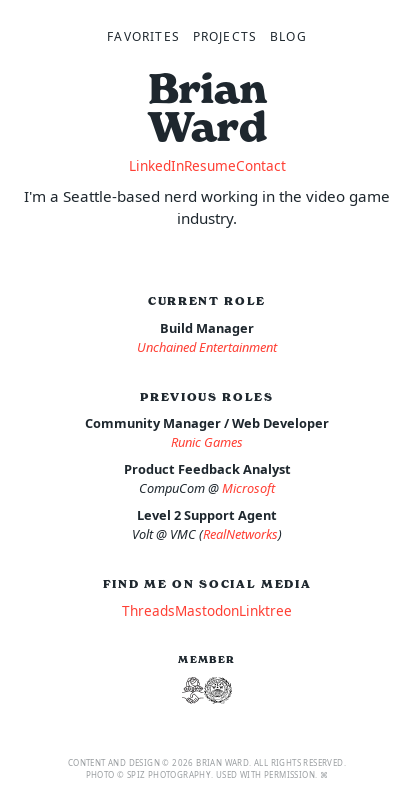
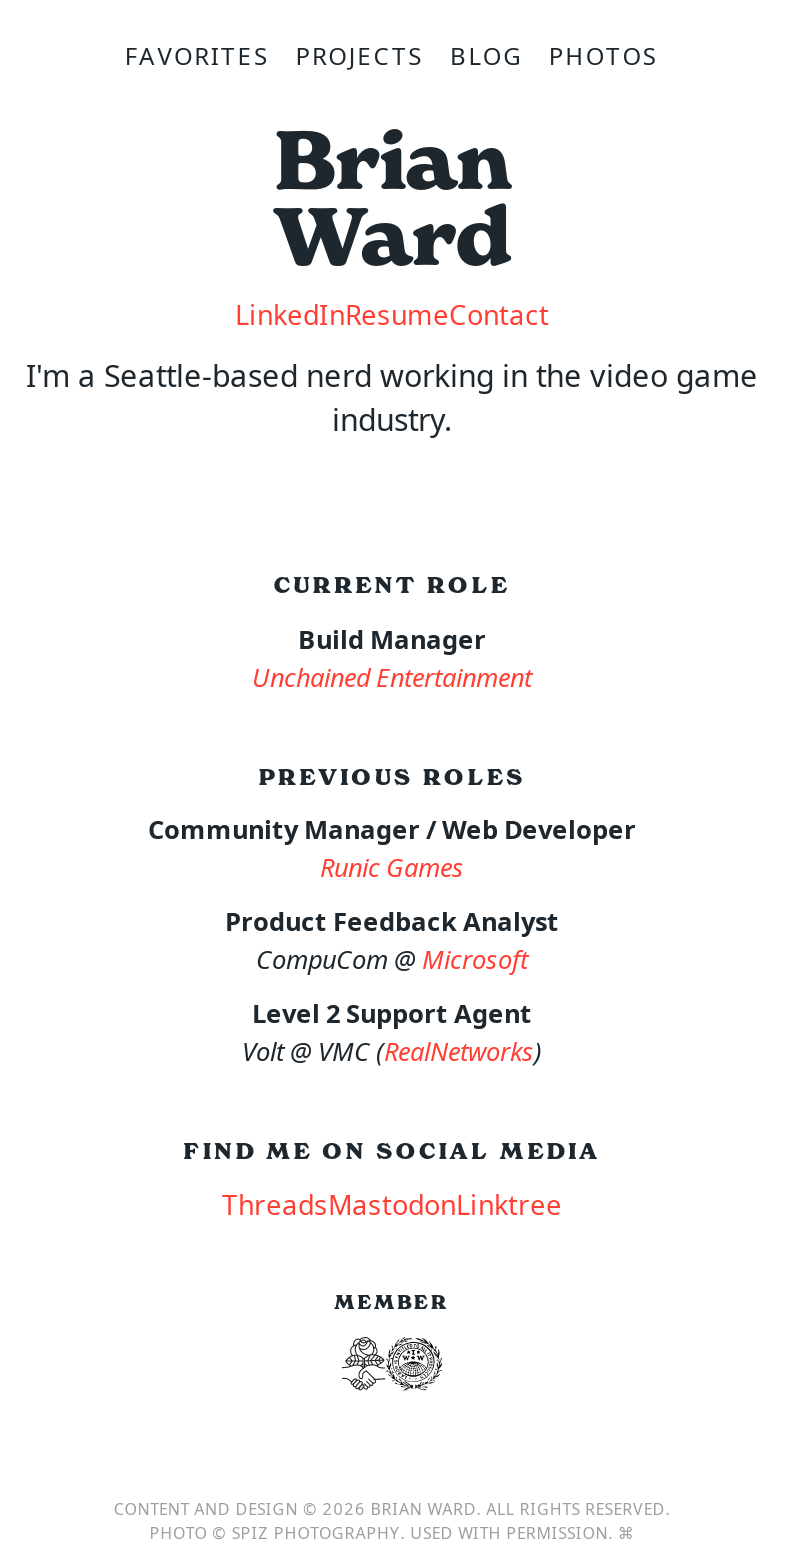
+ PHOTOS
